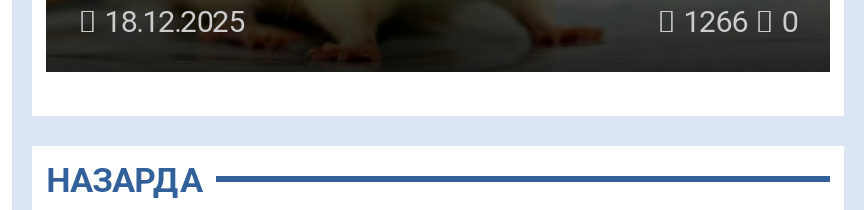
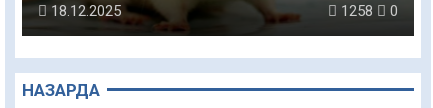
- 1266 0
+ 1258 0
